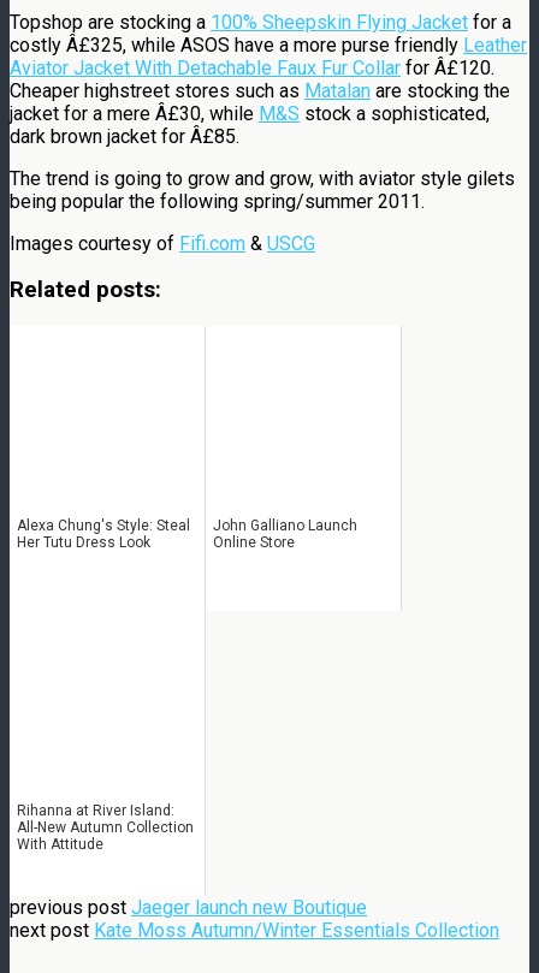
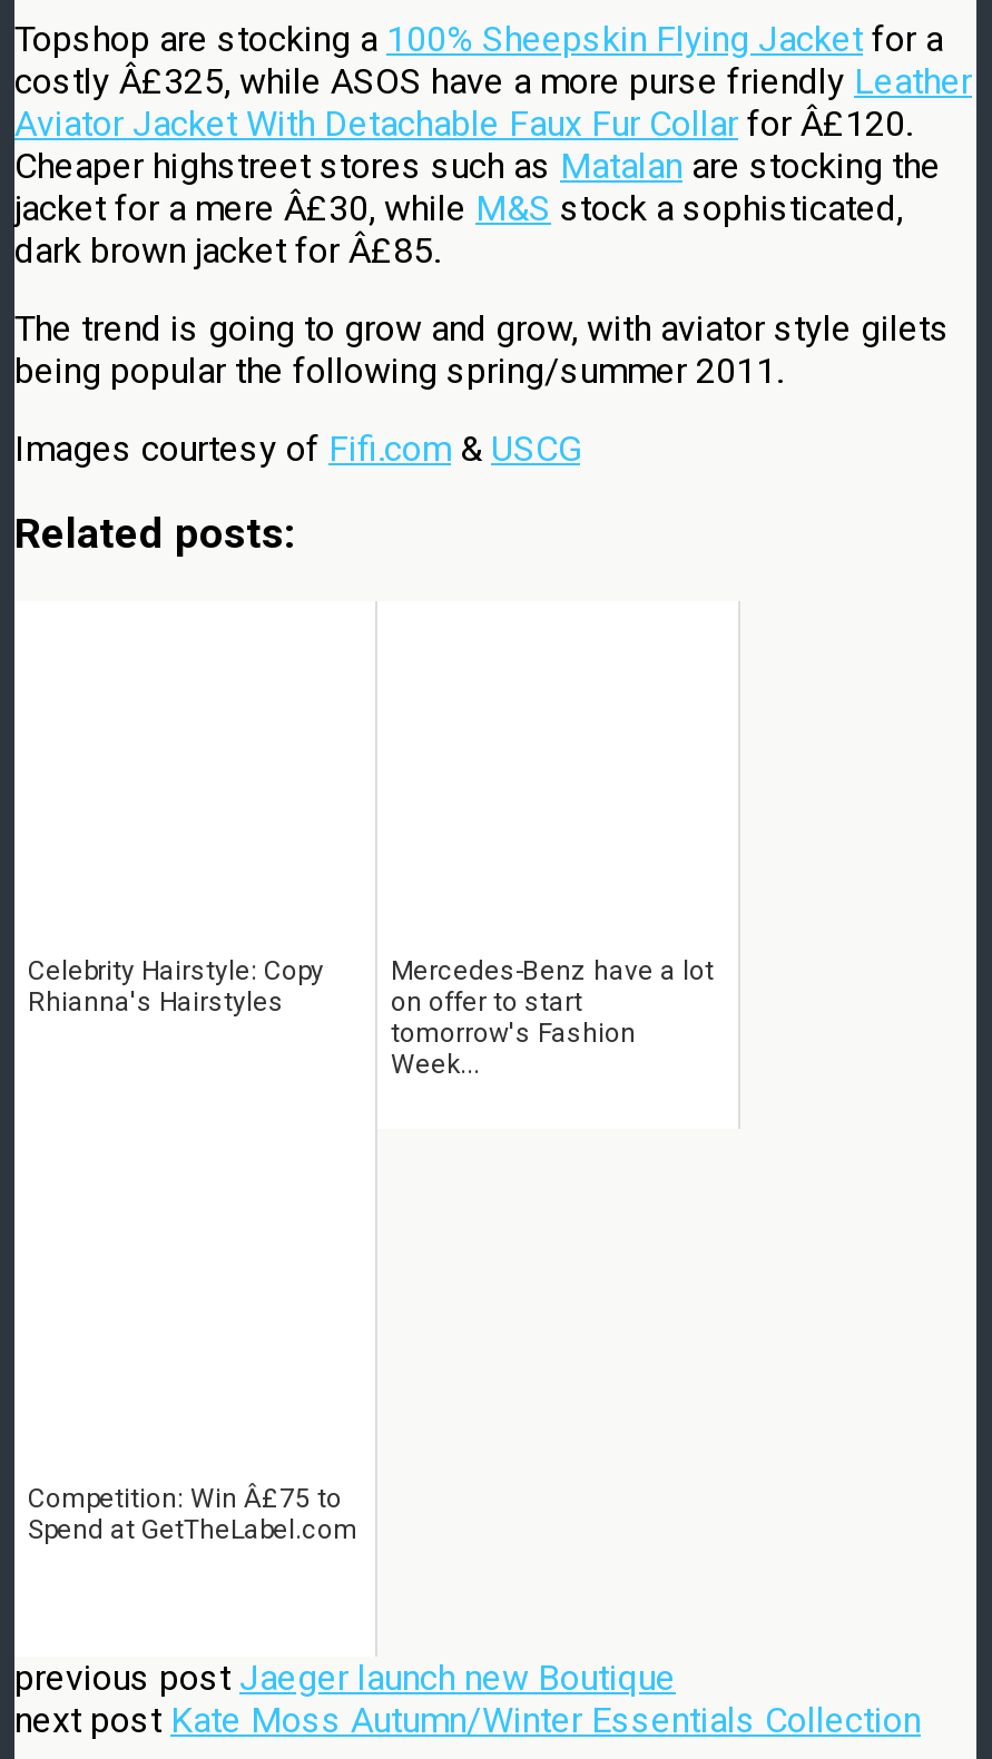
- Alexa Chung's Style: Steal
- Her Tutu Dress Look
+ Celebrity Hairstyle: Copy
+ Rhianna's Hairstyles

- John Galliano Launch
- Online Store
+ Mercedes-Benz have a lot
+ on offer to start
+ tomorrow's Fashion
+ Week...

- Rihanna at River Island:
- All-New Autumn Collection
- With Attitude
+ Competition: Win Â£75 to
+ Spend at GetTheLabel.com
